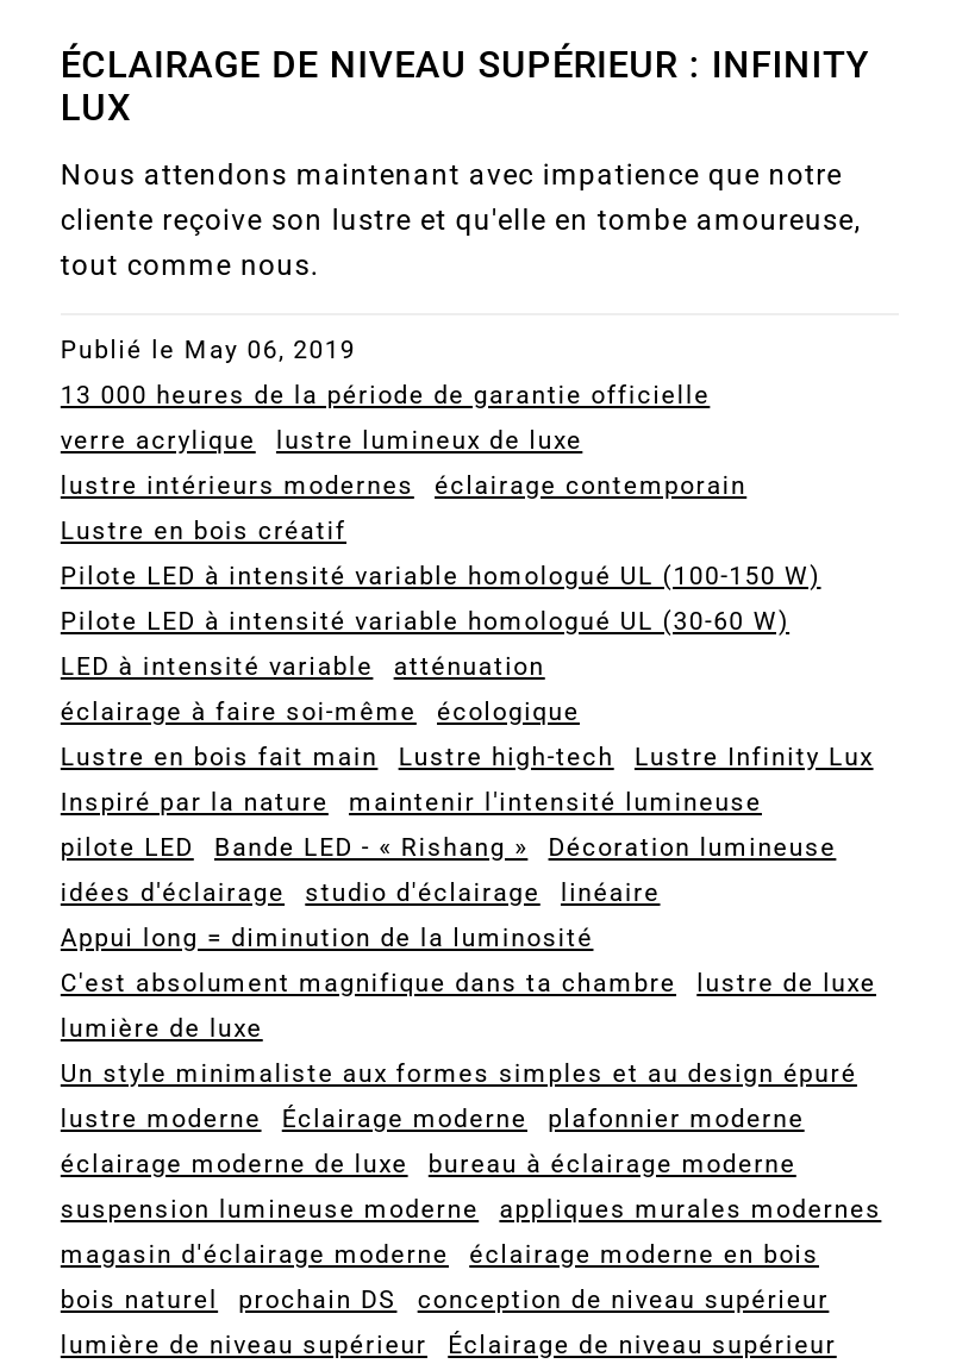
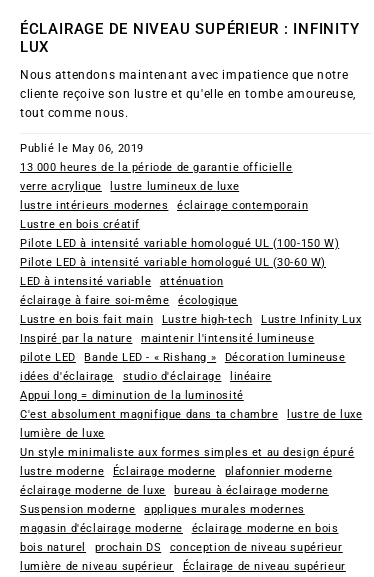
- suspension lumineuse moderne
+ Suspension moderne
